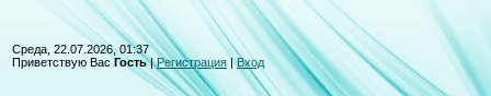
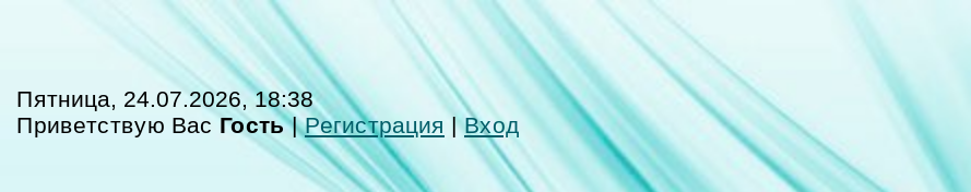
- Среда, 22.07.2026, 01:37
+ Пятница, 24.07.2026, 18:38
